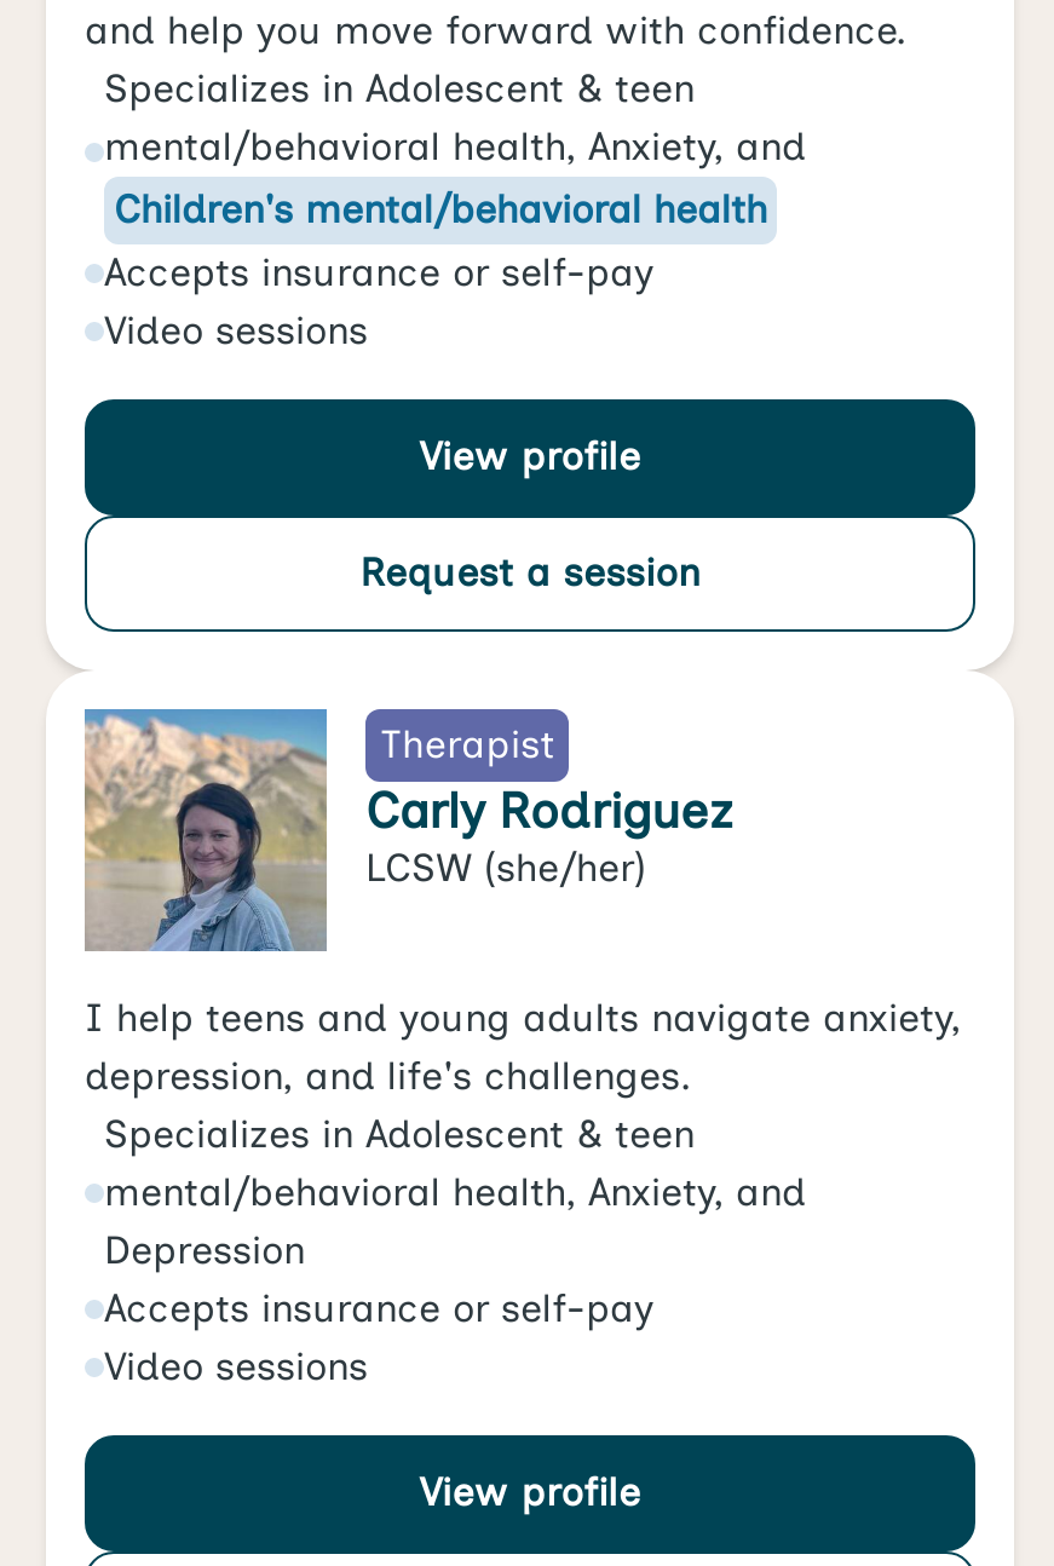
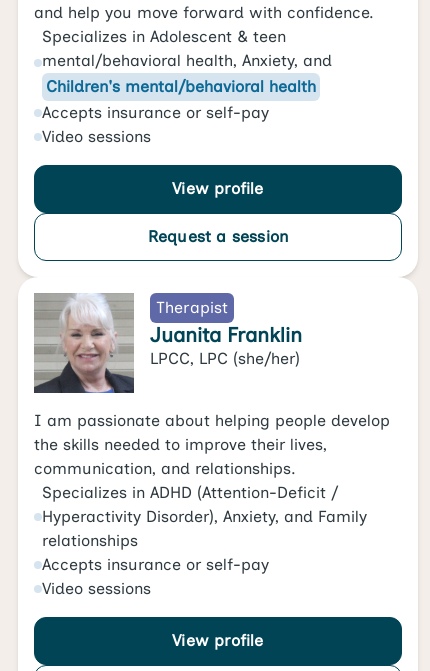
- [image]
- Carly Rodriguez
- LCSW (she/her)
+ [image]
+ Juanita Franklin
+ LPCC, LPC (she/her)

- I help teens and young adults navigate anxiety,
- depression, and life's challenges.
- Specializes in Adolescent & teen
- mental/behavioral health, Anxiety, and
- Depression
+ I am passionate about helping people develop
+ the skills needed to improve their lives,
+ communication, and relationships.
+ Specializes in ADHD (Attention-Deficit /
+ Hyperactivity Disorder), Anxiety, and Family
+ relationships
